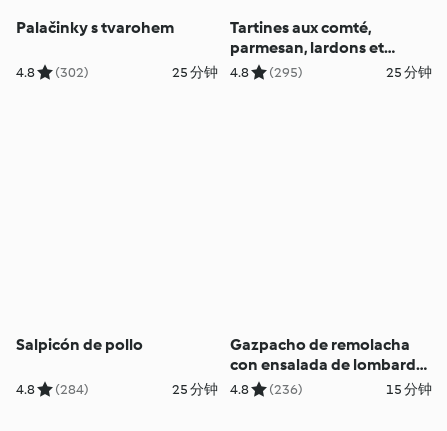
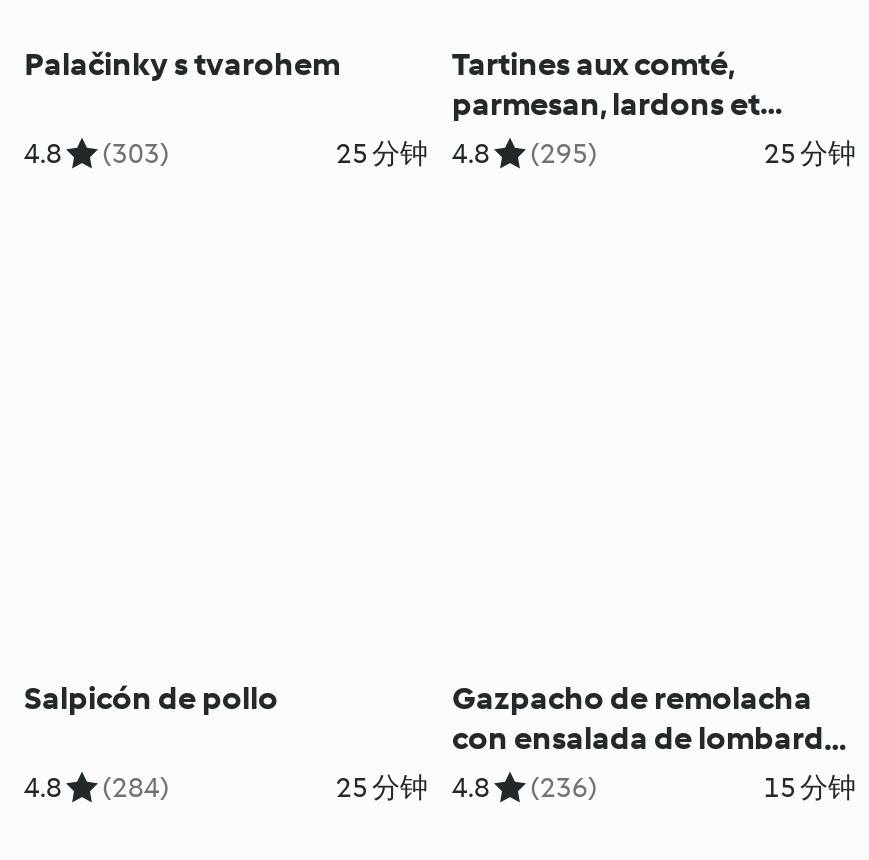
- 4.8 (302)
+ 4.8 (303)
